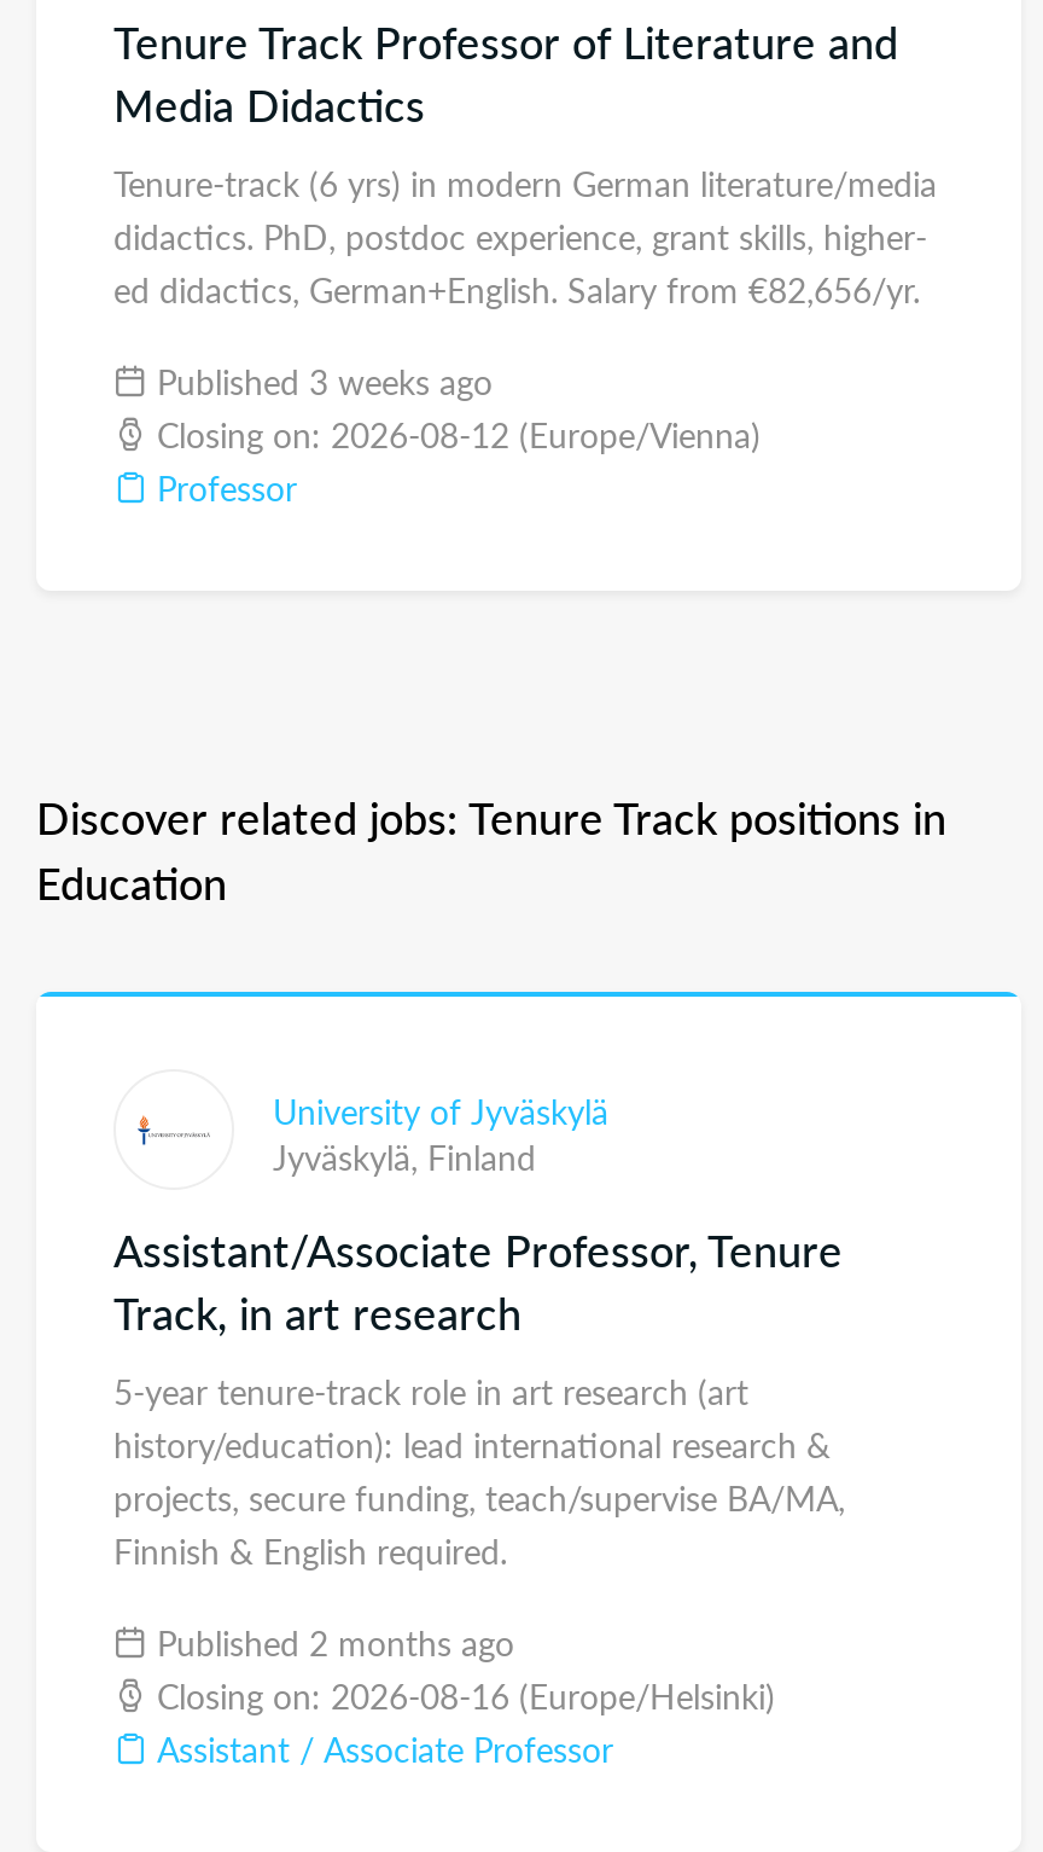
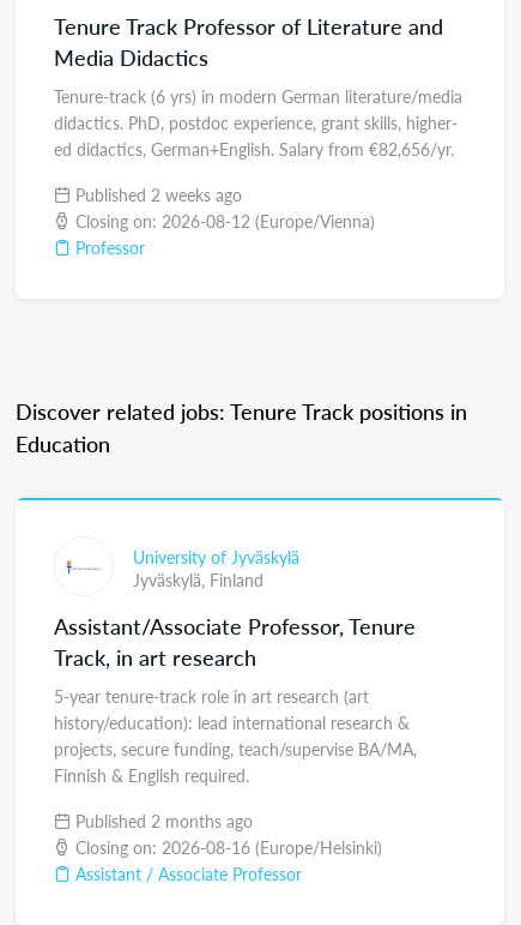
- Published 3 weeks ago
+ Published 2 weeks ago
